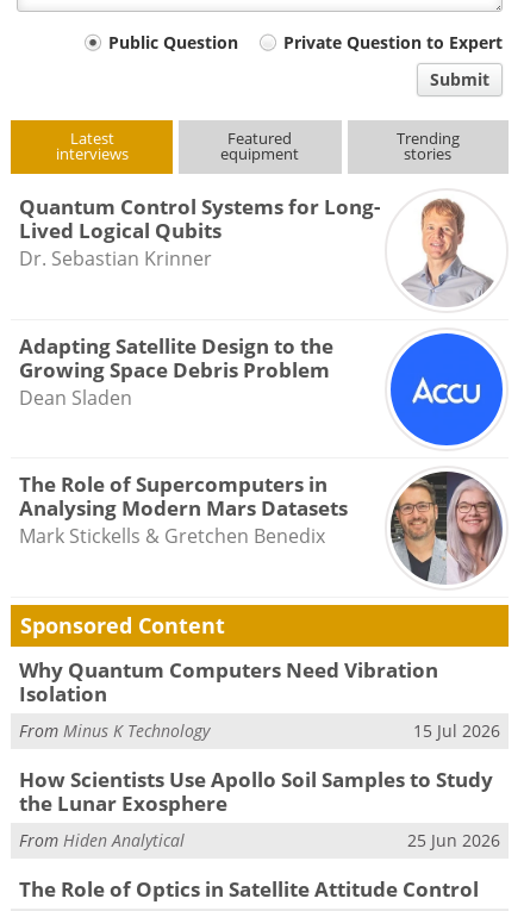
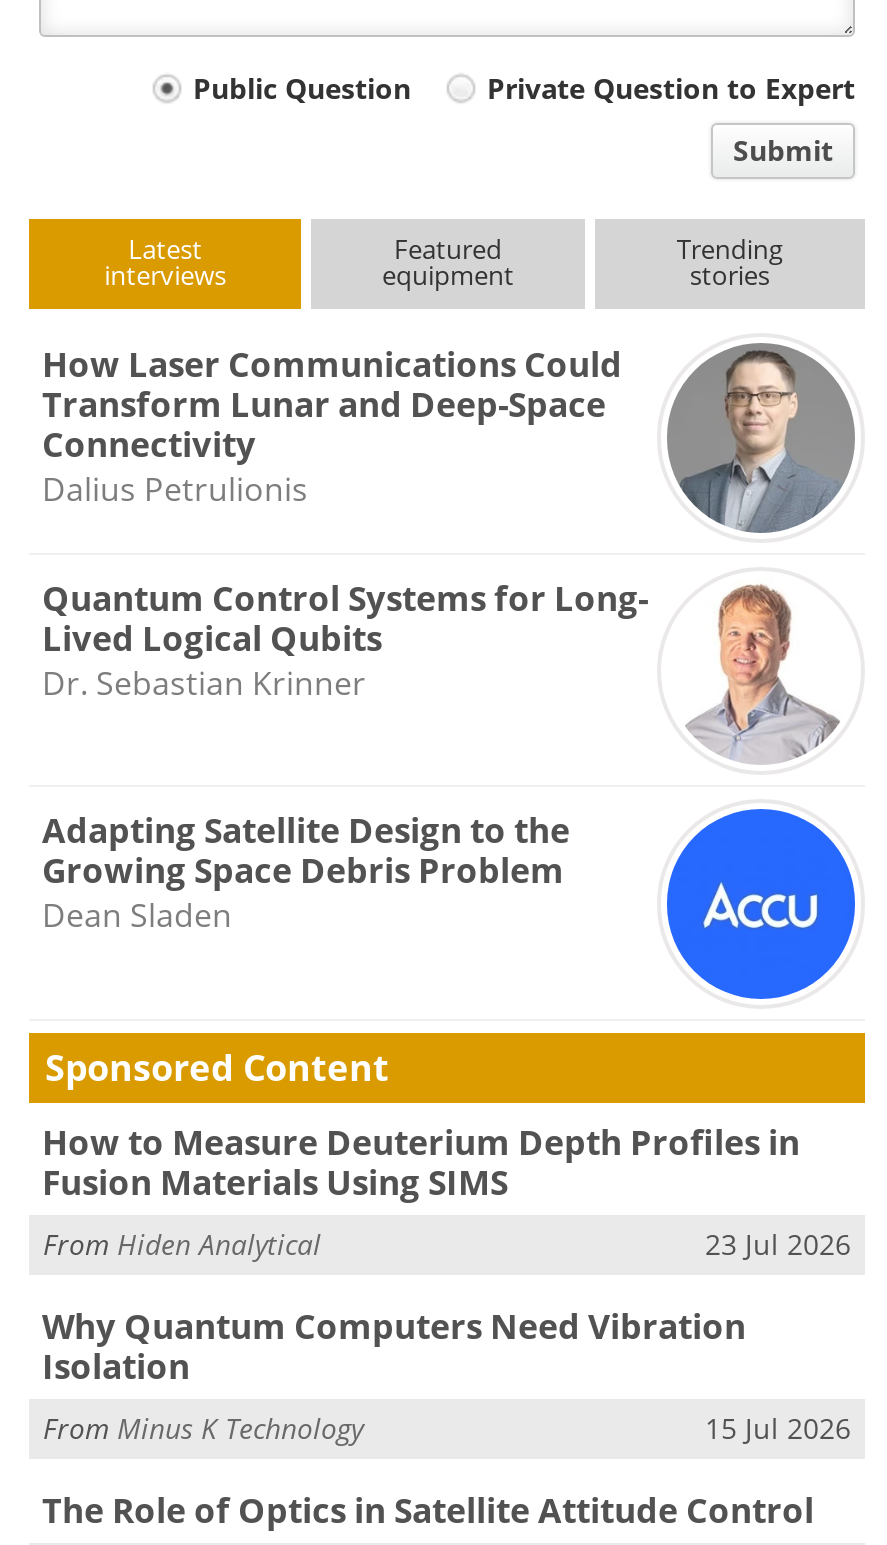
+ [image]
+ How Laser Communications Could
+ Transform Lunar and Deep-Space
+ Connectivity
+ Dalius Petrulionis

moved down: [image] | Quantum Control Systems for Long- | Lived Logical Qubits | Dr. Sebastian Krinner | Adapting Satellite Design to the | Growing Space Debris Problem | Dean Sladen

- [image]
- The Role of Supercomputers in
- Analysing Modern Mars Datasets
- Mark Stickells & Gretchen Benedix

+ How to Measure Deuterium Depth Profiles in
+ Fusion Materials Using SIMS
+ 23 Jul 2026

moved down: Why Quantum Computers Need Vibration | Isolation | From Minus K Technology | 15 Jul 2026

- How Scientists Use Apollo Soil Samples to Study
- the Lunar Exosphere
- 25 Jun 2026

moved up: From Hiden Analytical
